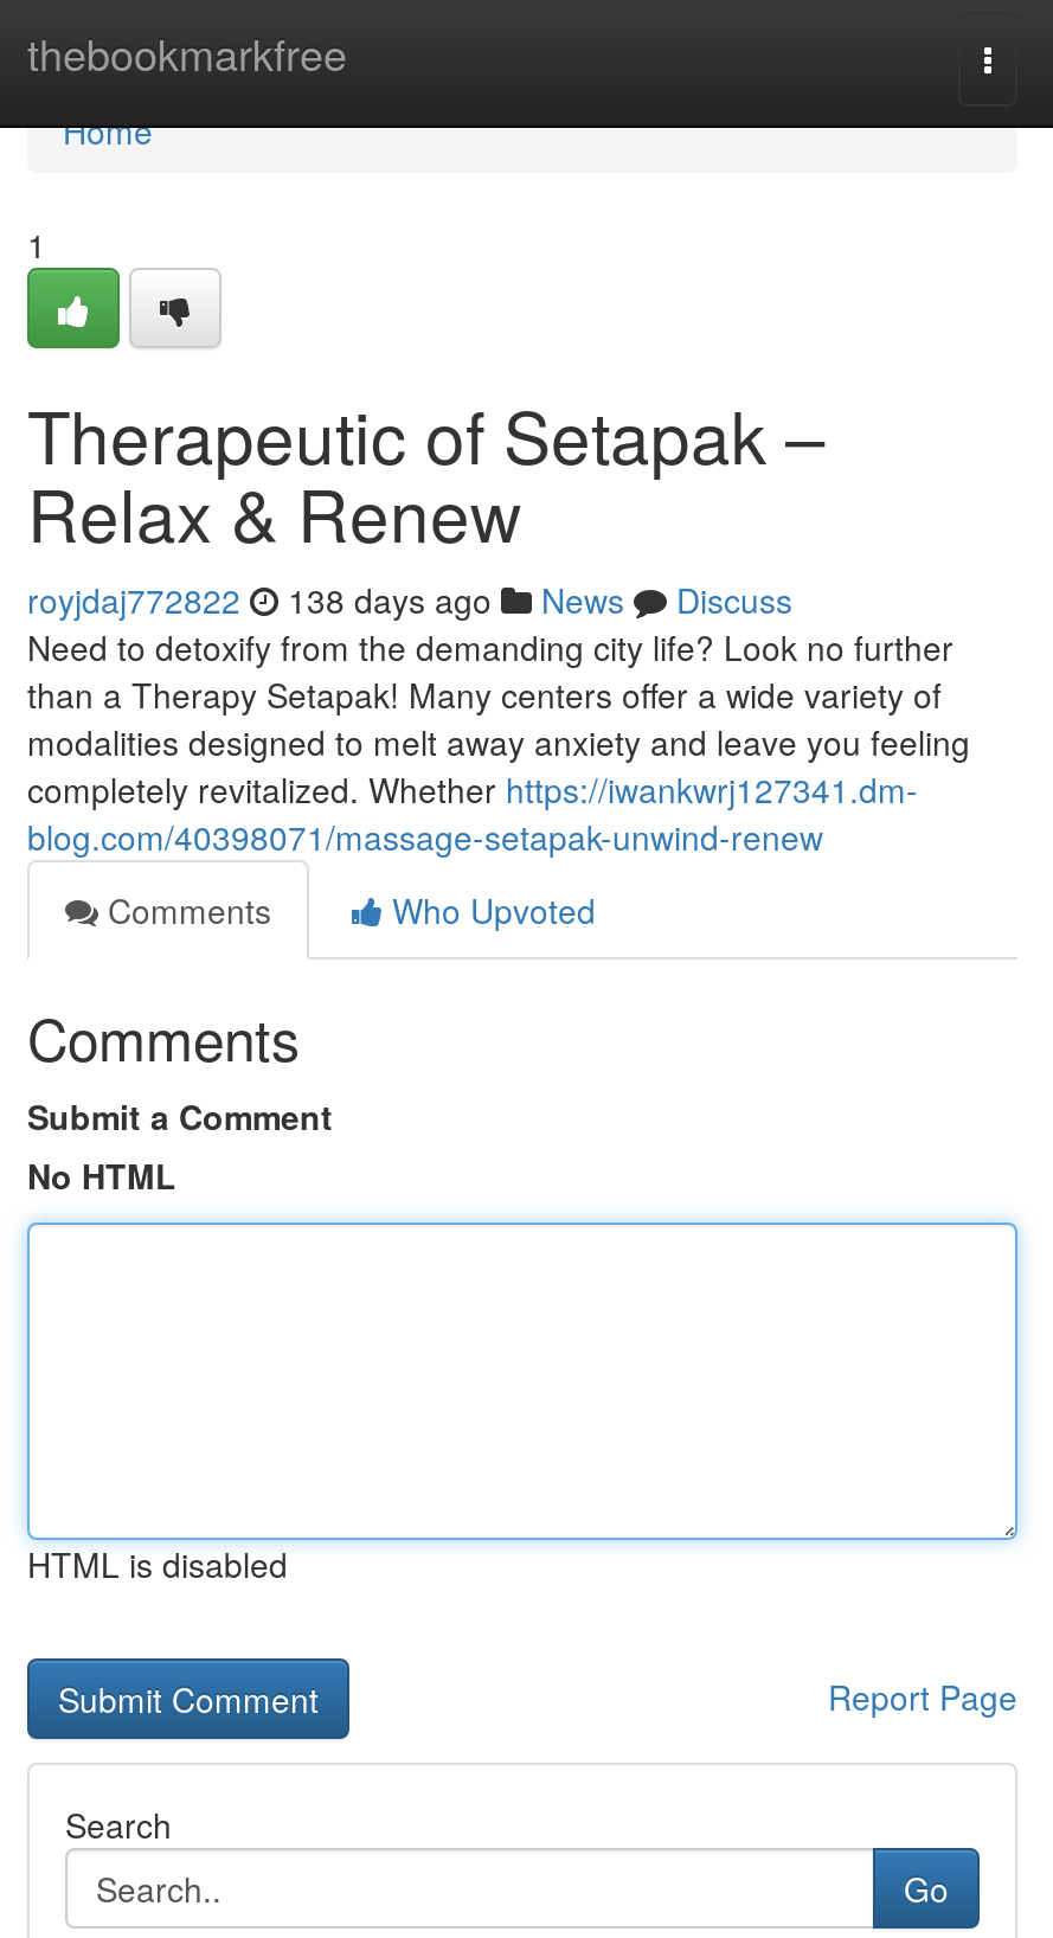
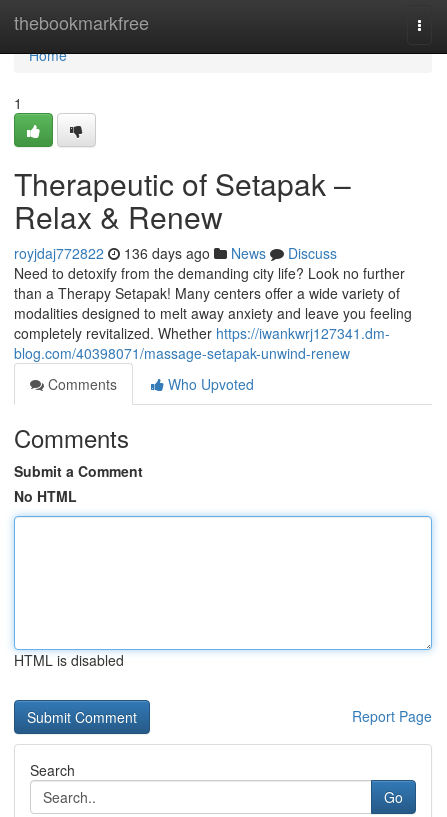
- royjdaj772822 138 days ago News Discuss
+ royjdaj772822 136 days ago News Discuss
